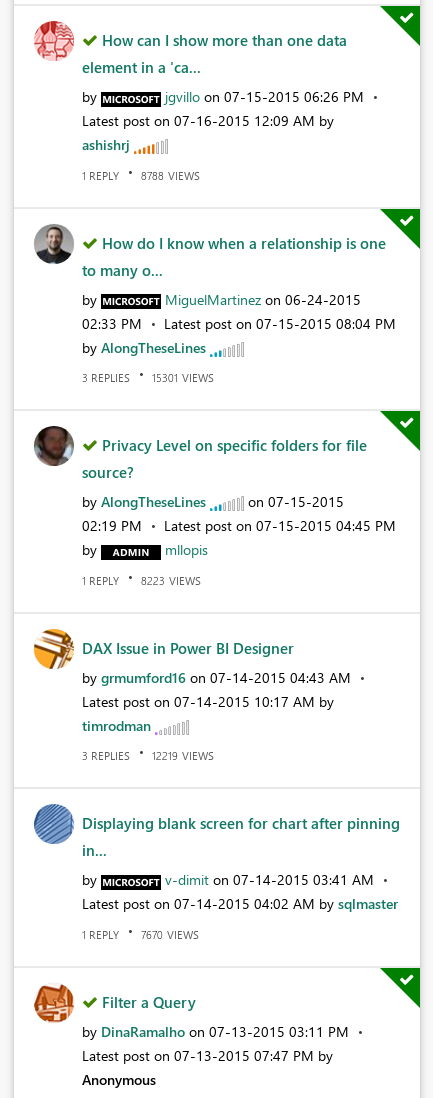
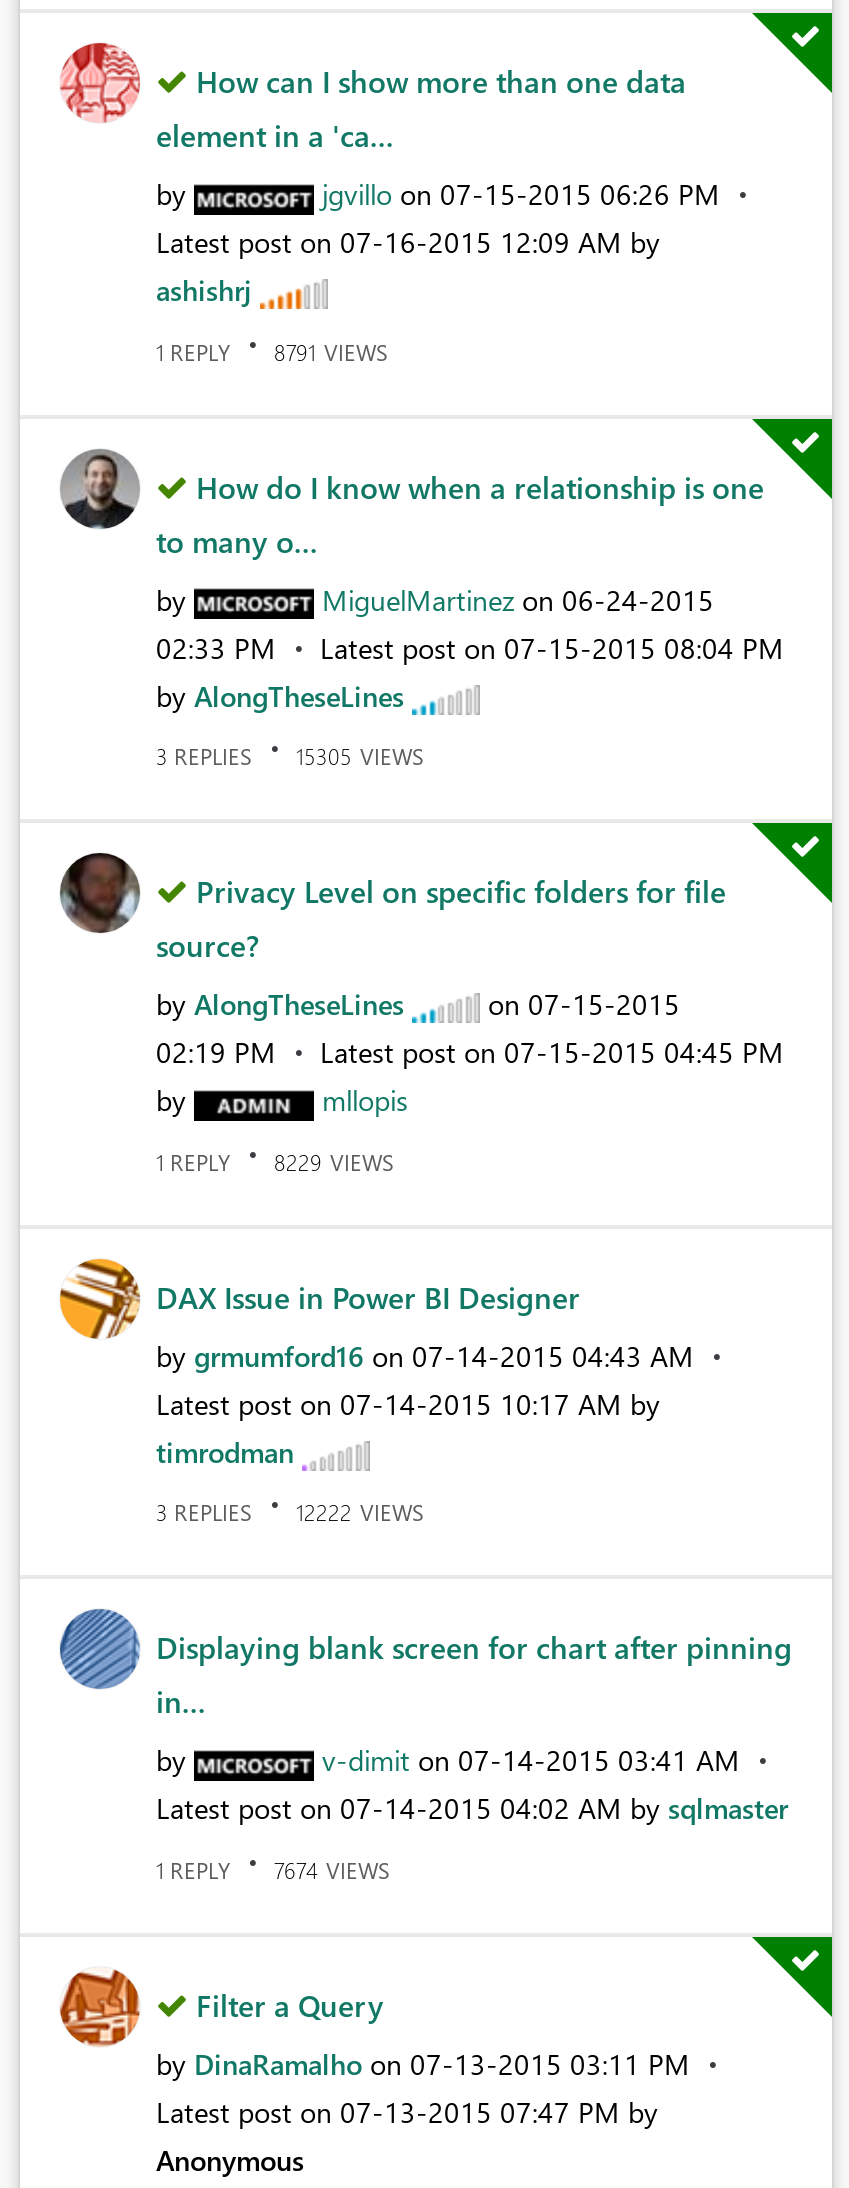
- 1 REPLY 8788 VIEWS
+ 1 REPLY 8791 VIEWS

- 3 REPLIES 15301 VIEWS
+ 3 REPLIES 15305 VIEWS

- 1 REPLY 8223 VIEWS
+ 1 REPLY 8229 VIEWS

- 3 REPLIES 12219 VIEWS
+ 3 REPLIES 12222 VIEWS

- 1 REPLY 7670 VIEWS
+ 1 REPLY 7674 VIEWS
